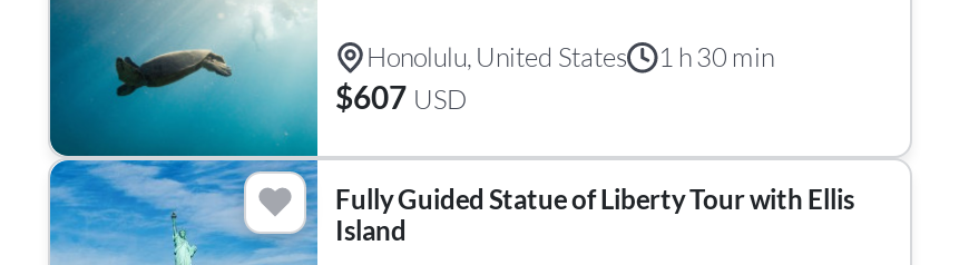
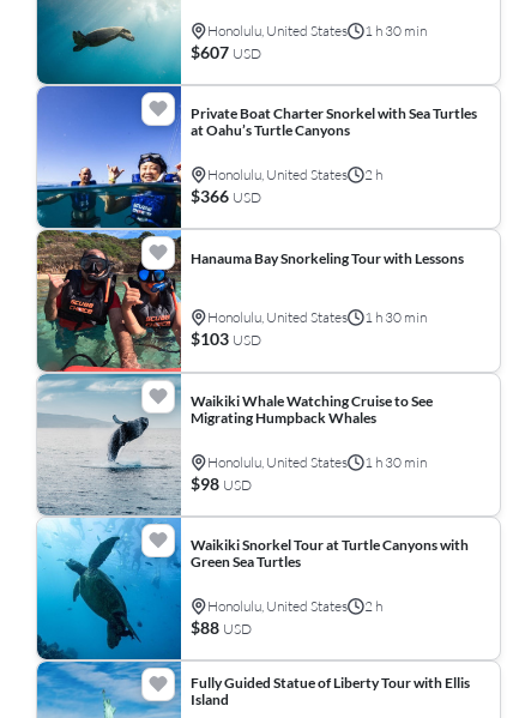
+ [image]
+ Private Boat Charter Snorkel with Sea Turtles
+ at Oahu’s Turtle Canyons
+ Honolulu, United States
+ 2 h
+ $366 USD
+ Hanauma Bay Snorkeling Tour with Lessons
+ Honolulu, United States
+ 1 h 30 min
+ $103 USD
+ Waikiki Whale Watching Cruise to See
+ Migrating Humpback Whales
+ Honolulu, United States
+ 1 h 30 min
+ $98 USD
+ Waikiki Snorkel Tour at Turtle Canyons with
+ Green Sea Turtles
+ Honolulu, United States
+ 2 h
+ $88 USD
